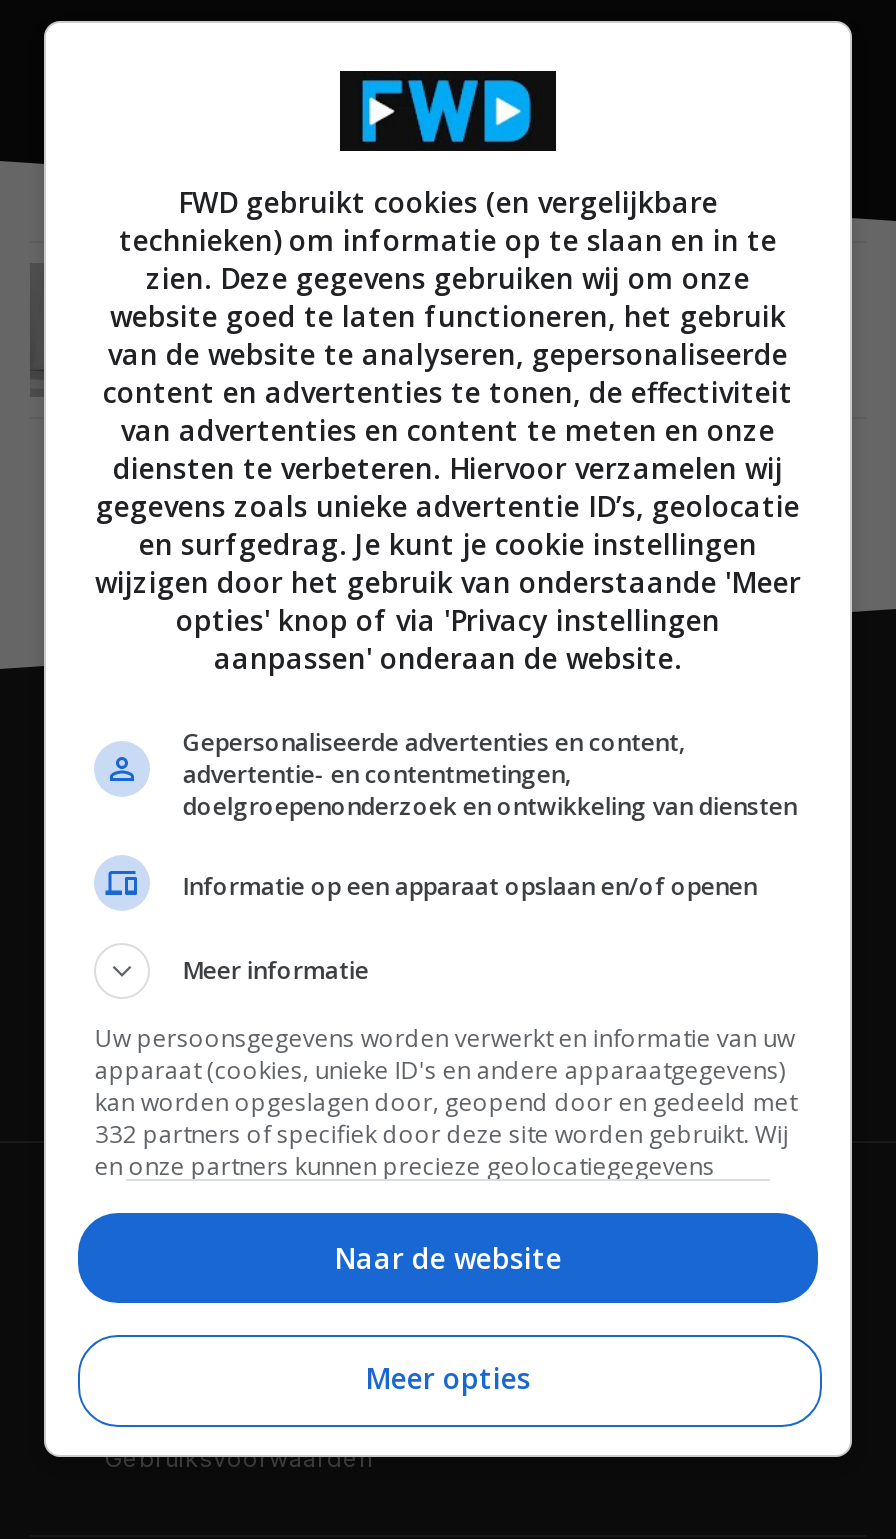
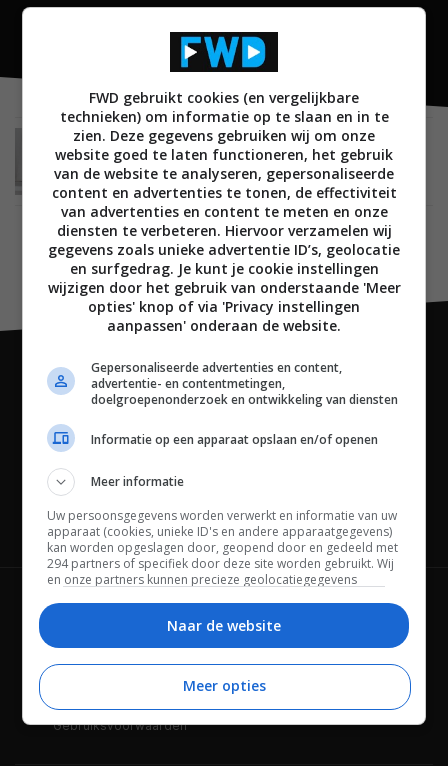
- 332 partners of specifiek door deze site worden gebruikt. Wij
+ 294 partners of specifiek door deze site worden gebruikt. Wij
